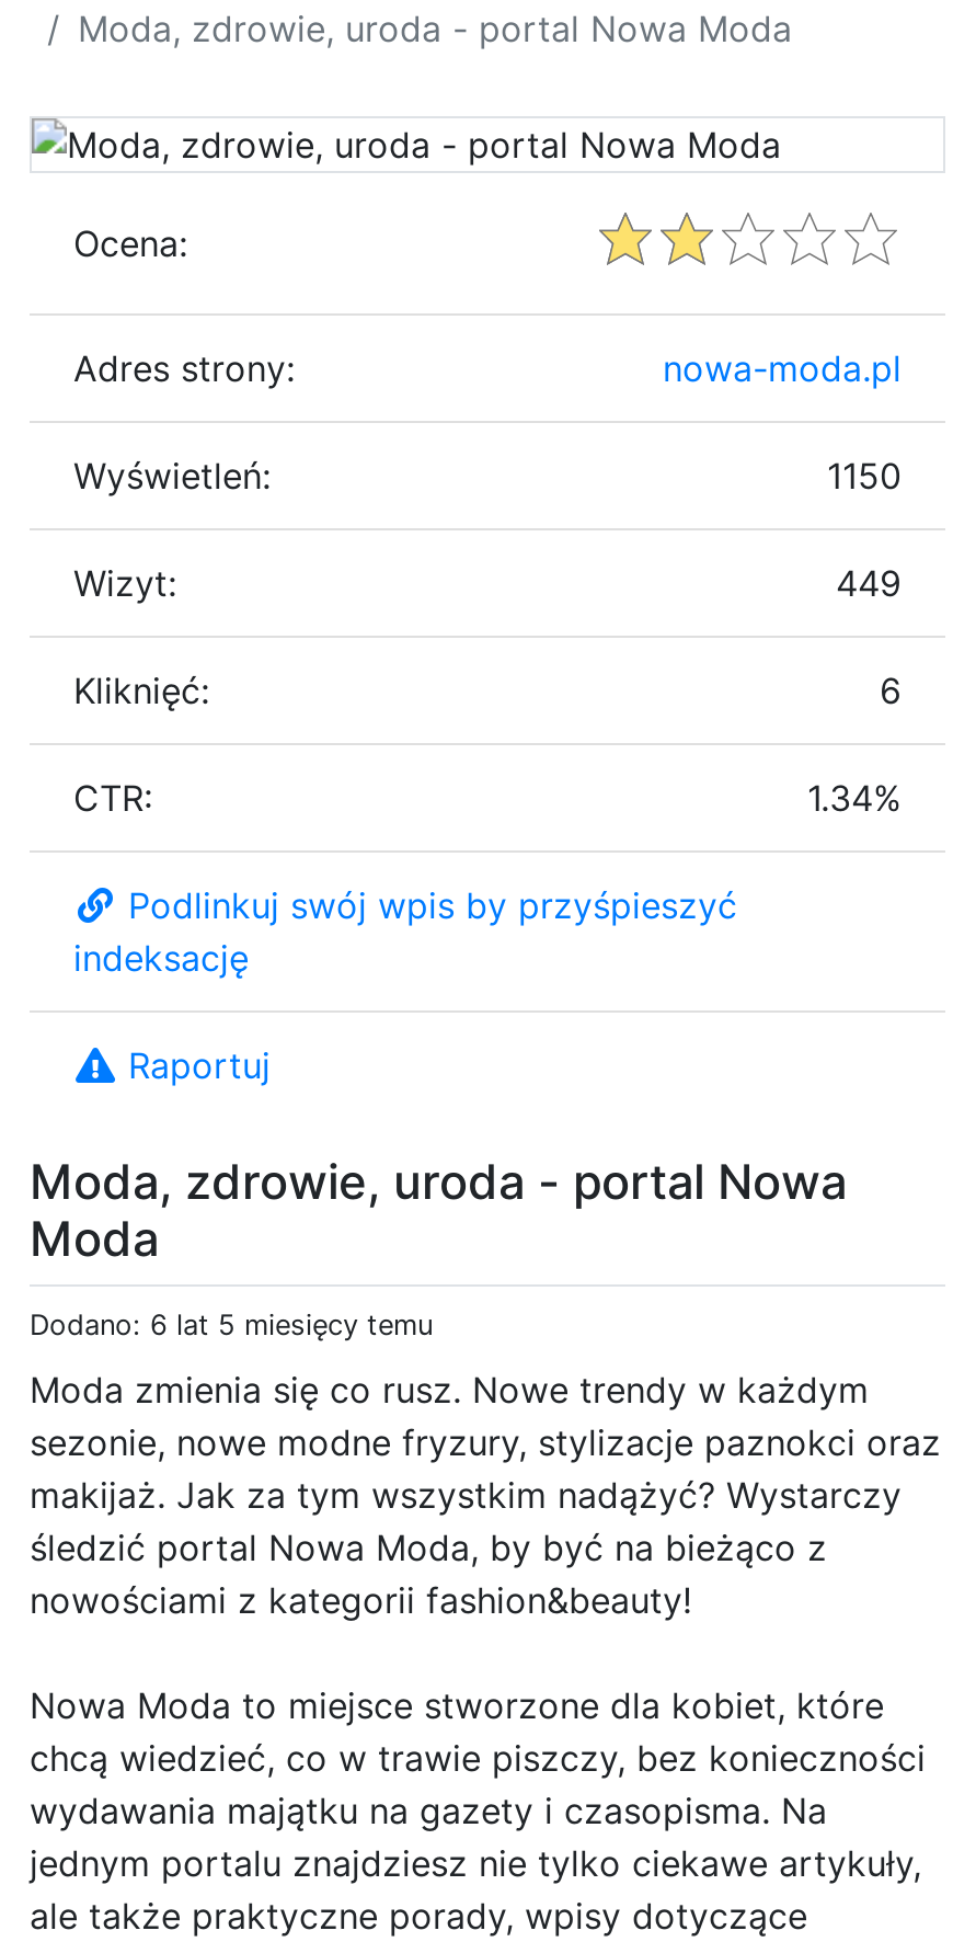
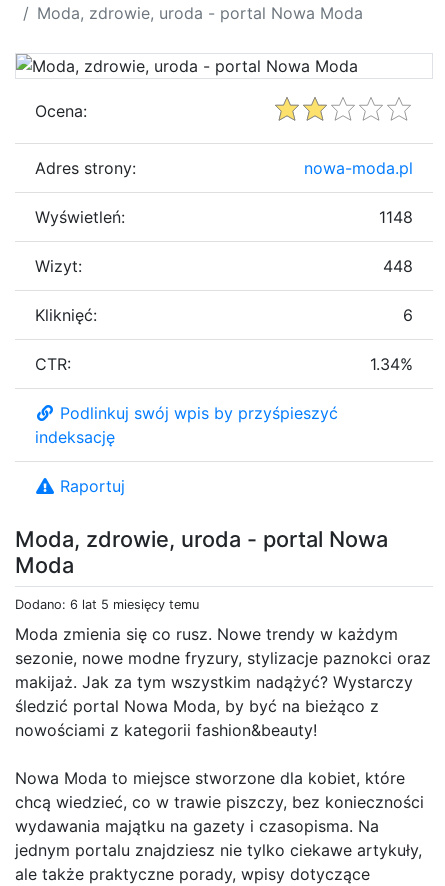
- 1150
+ 1148

- 449
+ 448
